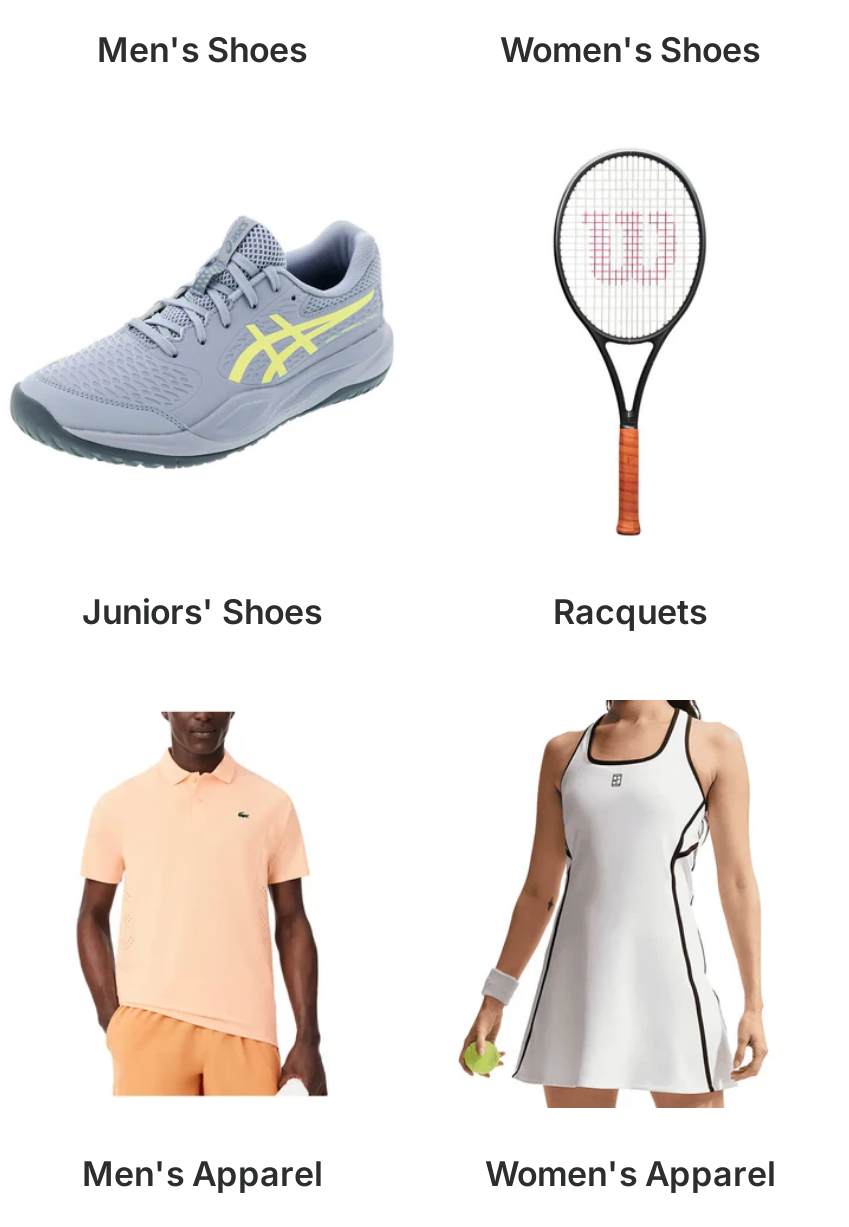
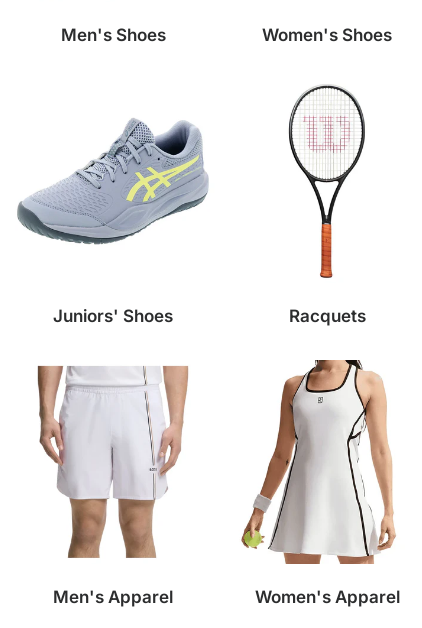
- [image]
+ [image]
